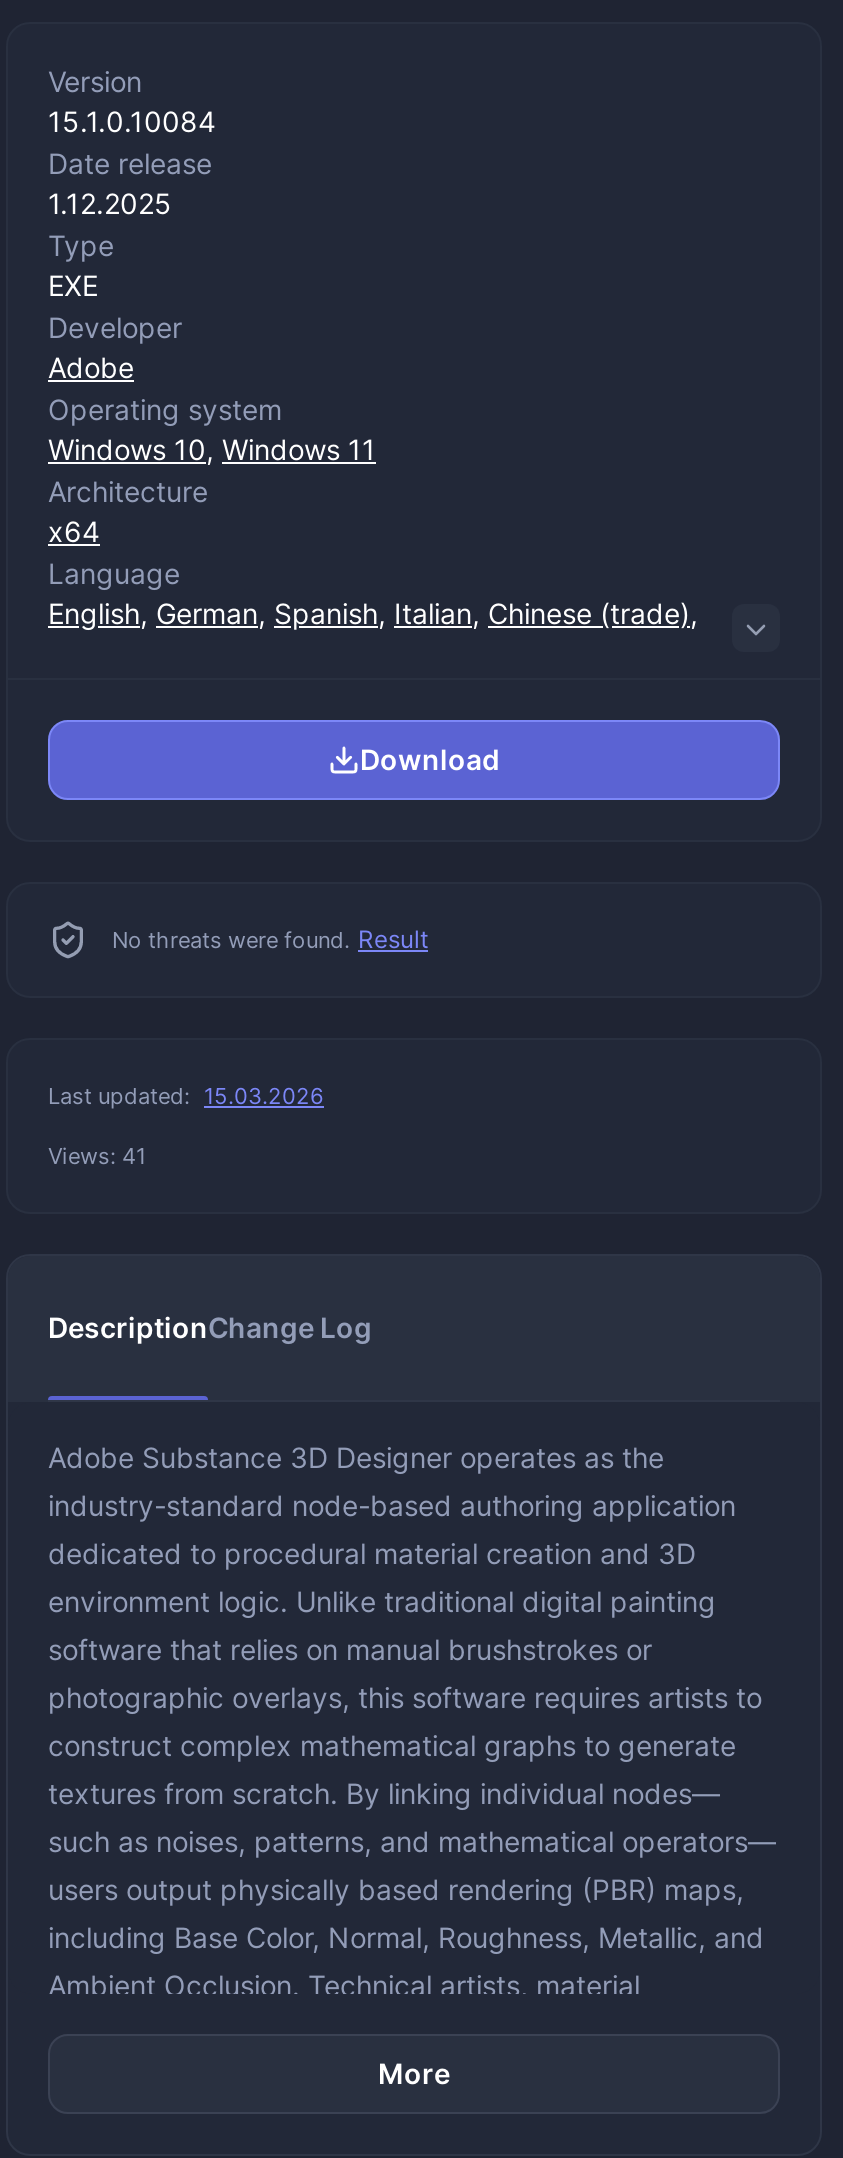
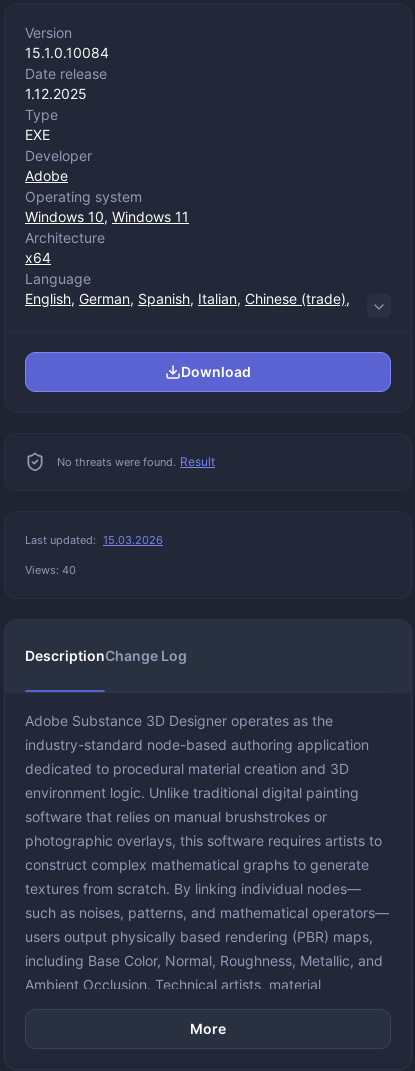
- Views: 41
+ Views: 40
